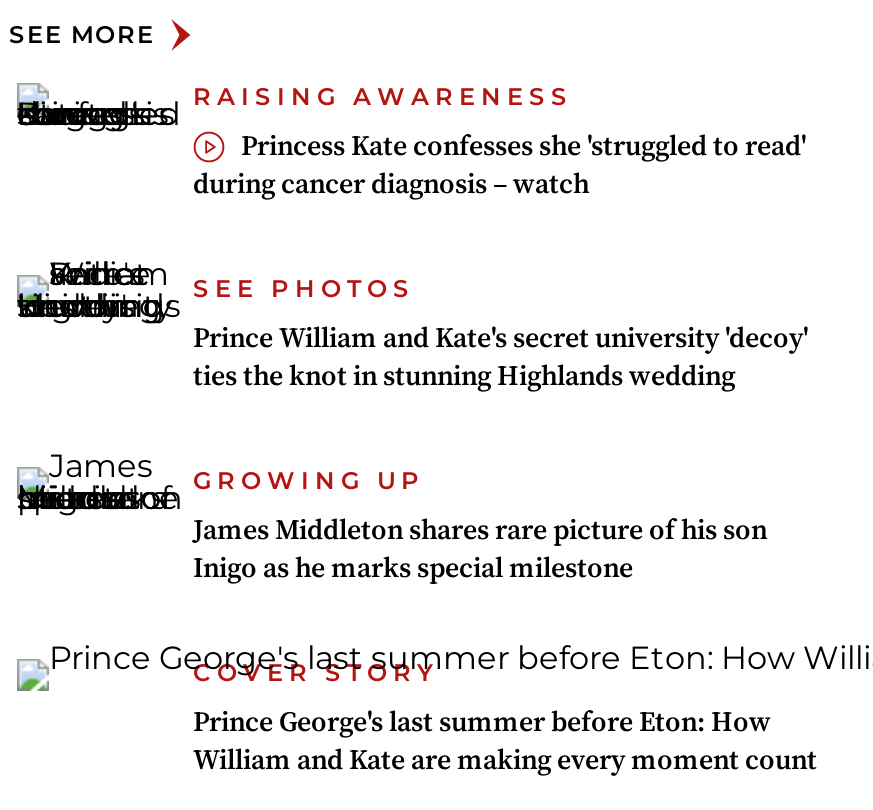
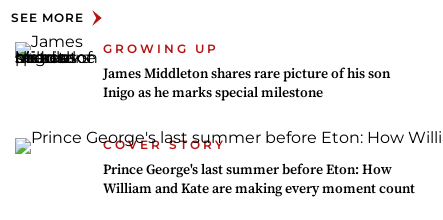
- [image]
- RAISING AWARENESS
- Princess Kate confesses she 'struggled to read'
- during cancer diagnosis – watch
- SEE PHOTOS
- Prince William and Kate's secret university 'decoy'
- ties the knot in stunning Highlands wedding
